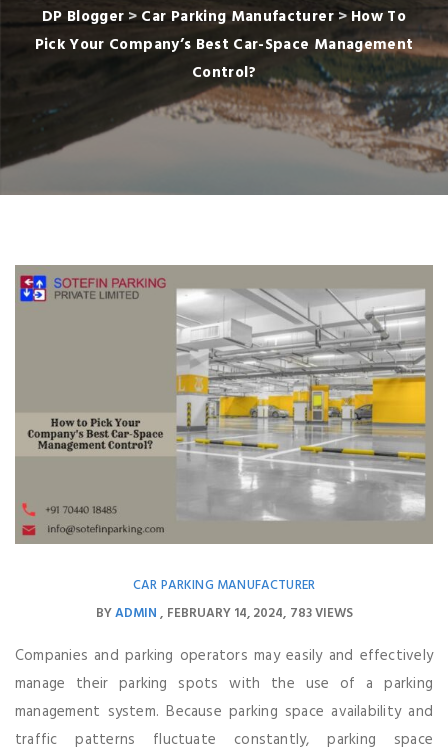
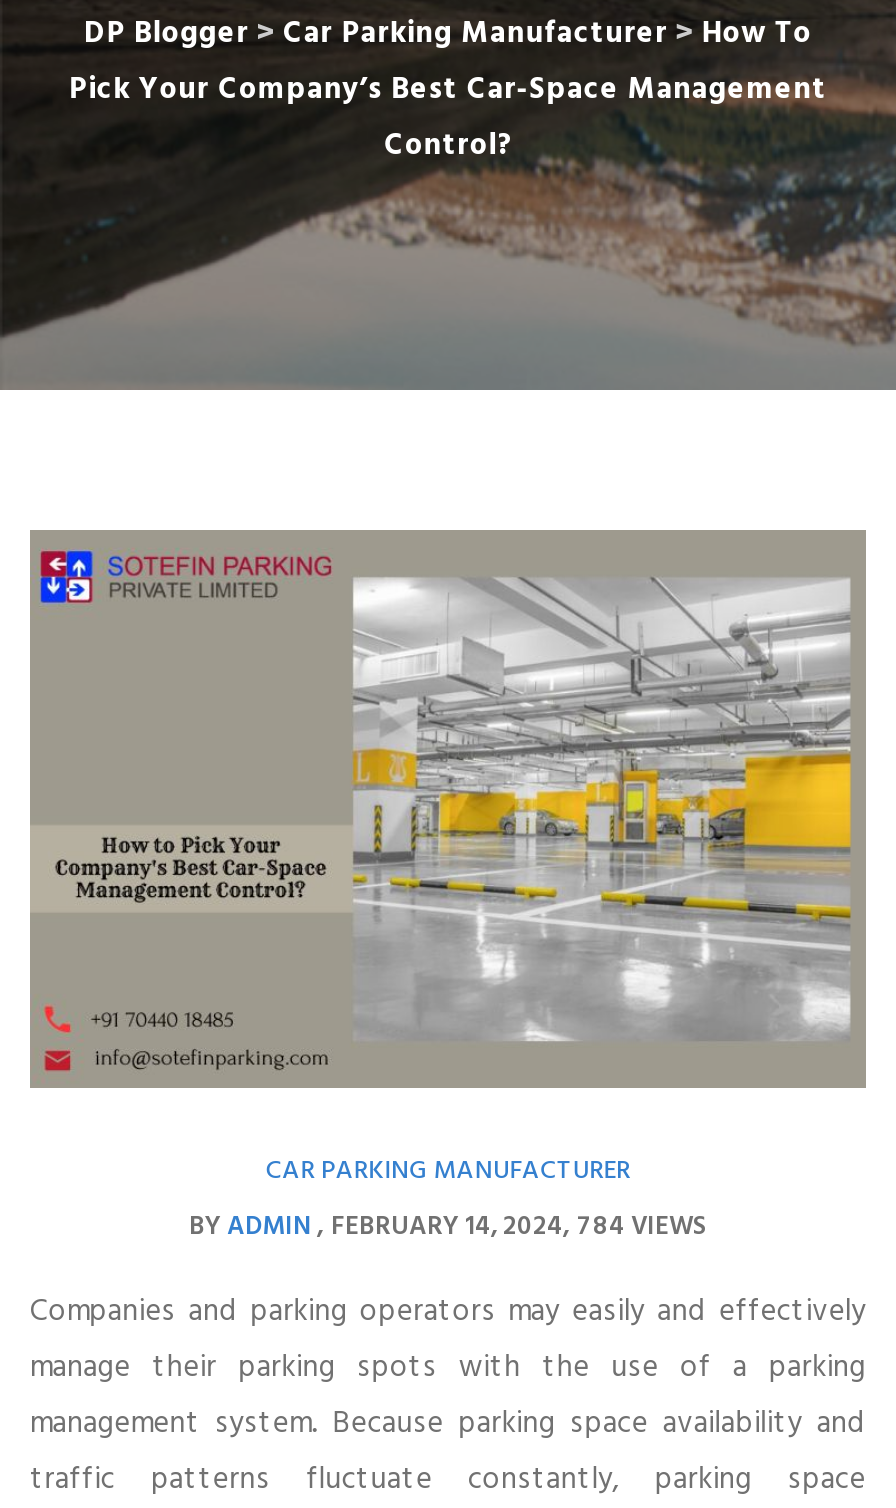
- BY ADMIN FEBRUARY 14, 2024 783 VIEWS
+ BY ADMIN FEBRUARY 14, 2024 784 VIEWS
